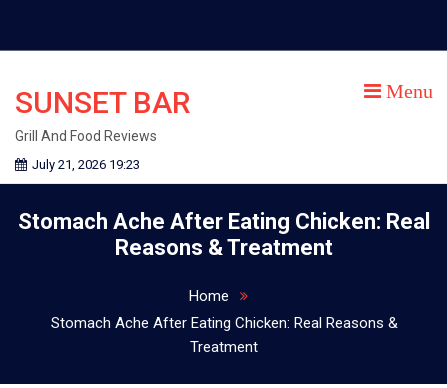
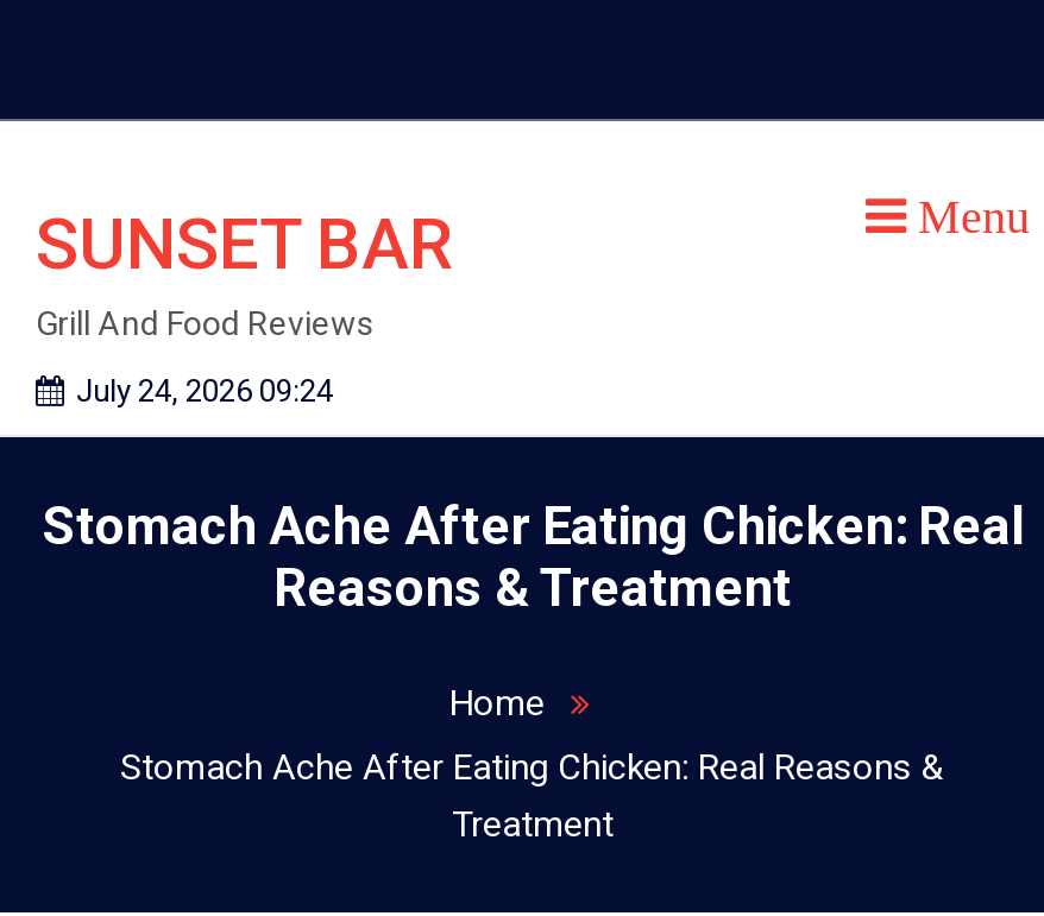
- July 21, 2026 19:23
+ July 24, 2026 09:24
